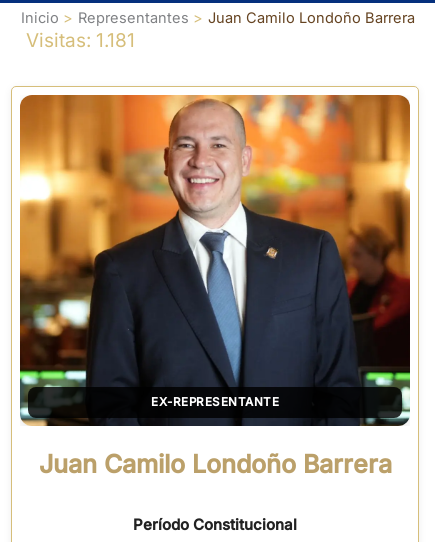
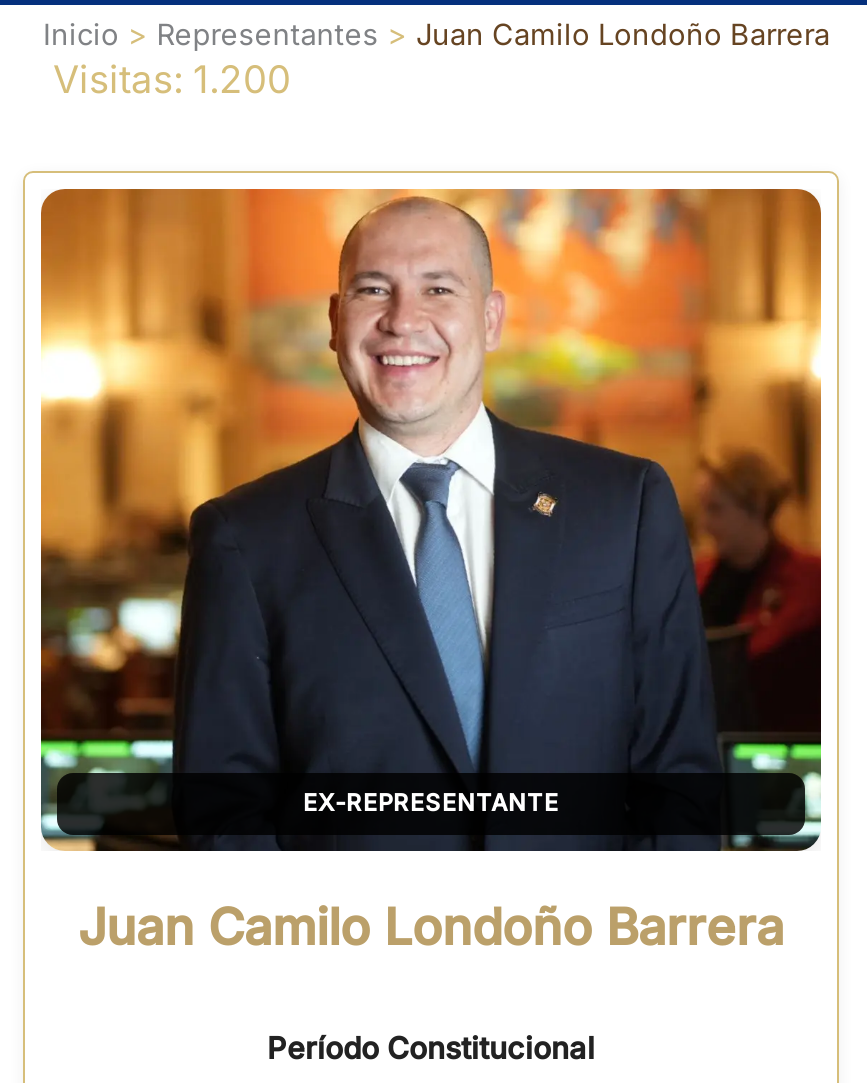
- Visitas: 1.181
+ Visitas: 1.200
